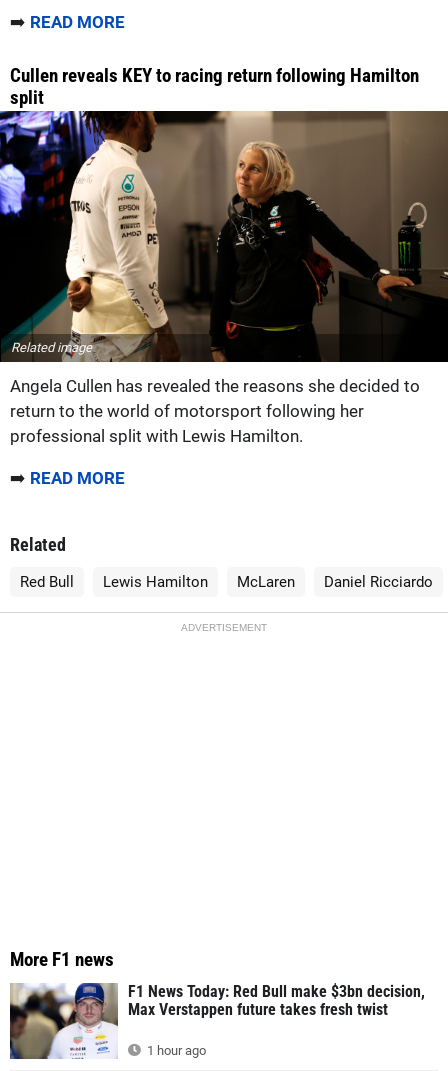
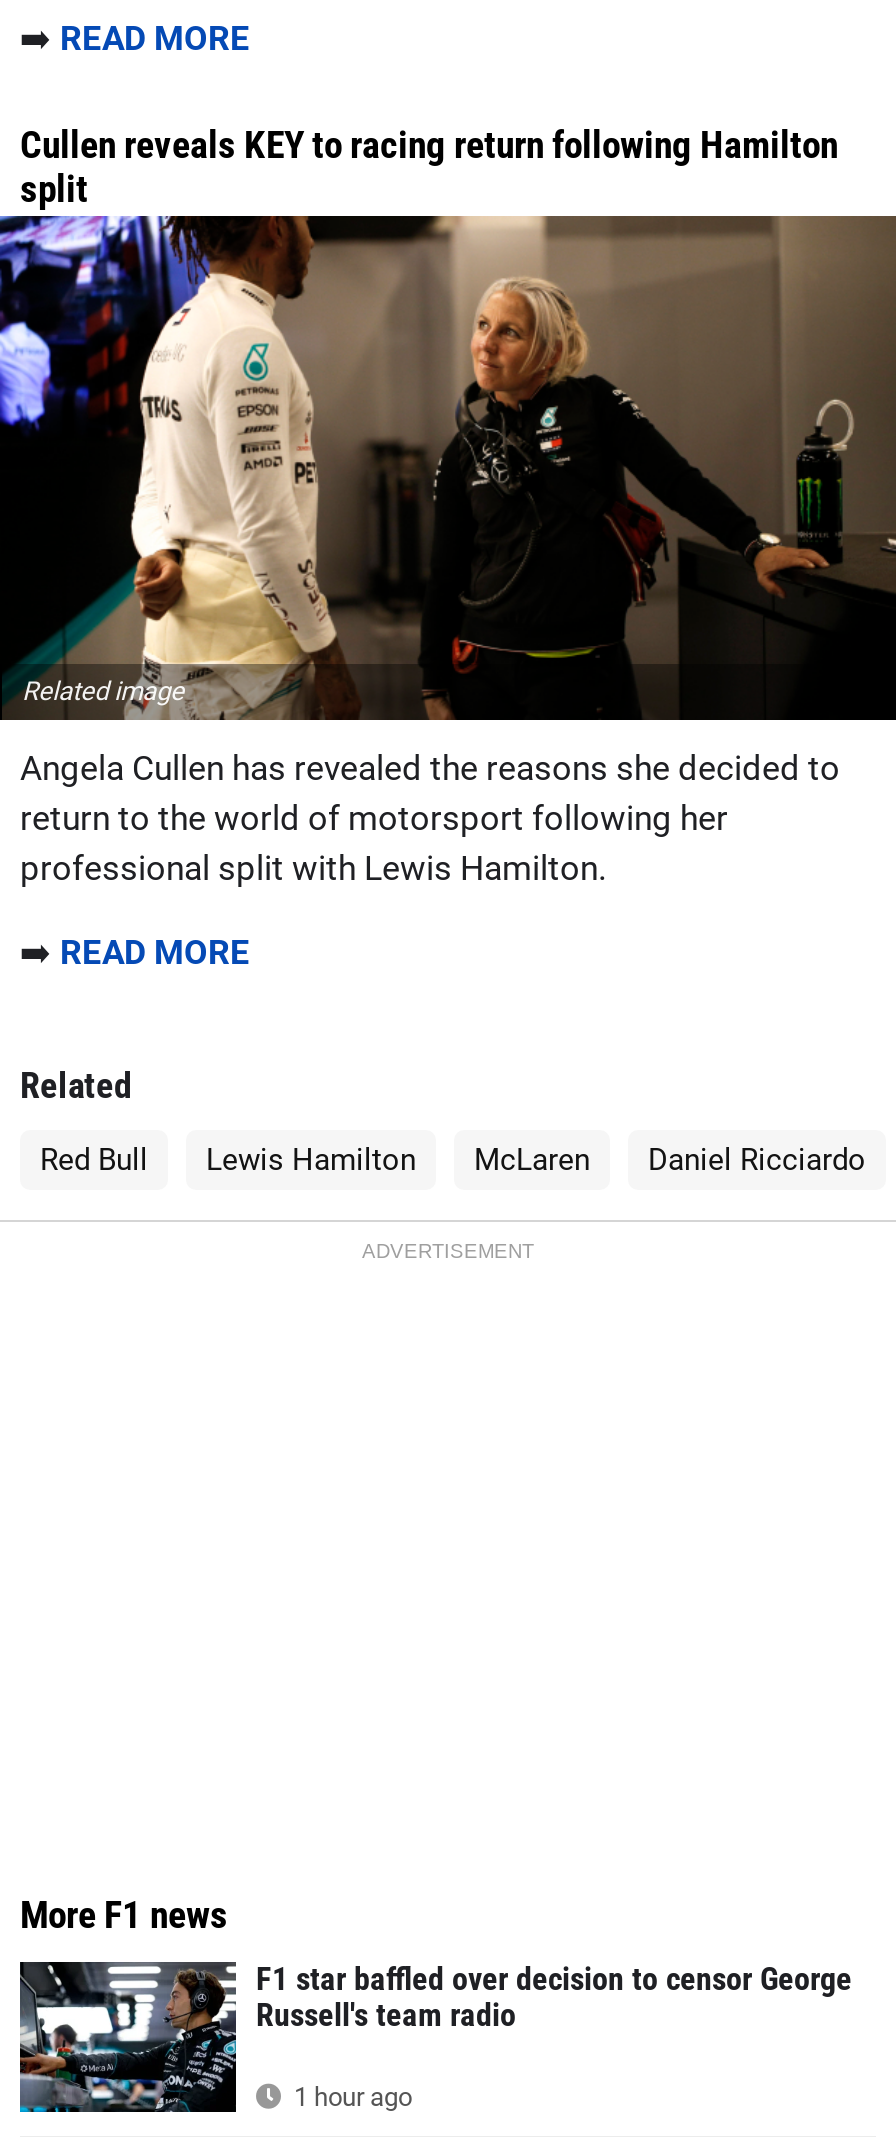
- [image]
- F1 News Today: Red Bull make $3bn decision,
- Max Verstappen future takes fresh twist
+ [image]
+ F1 star baffled over decision to censor George
+ Russell's team radio
